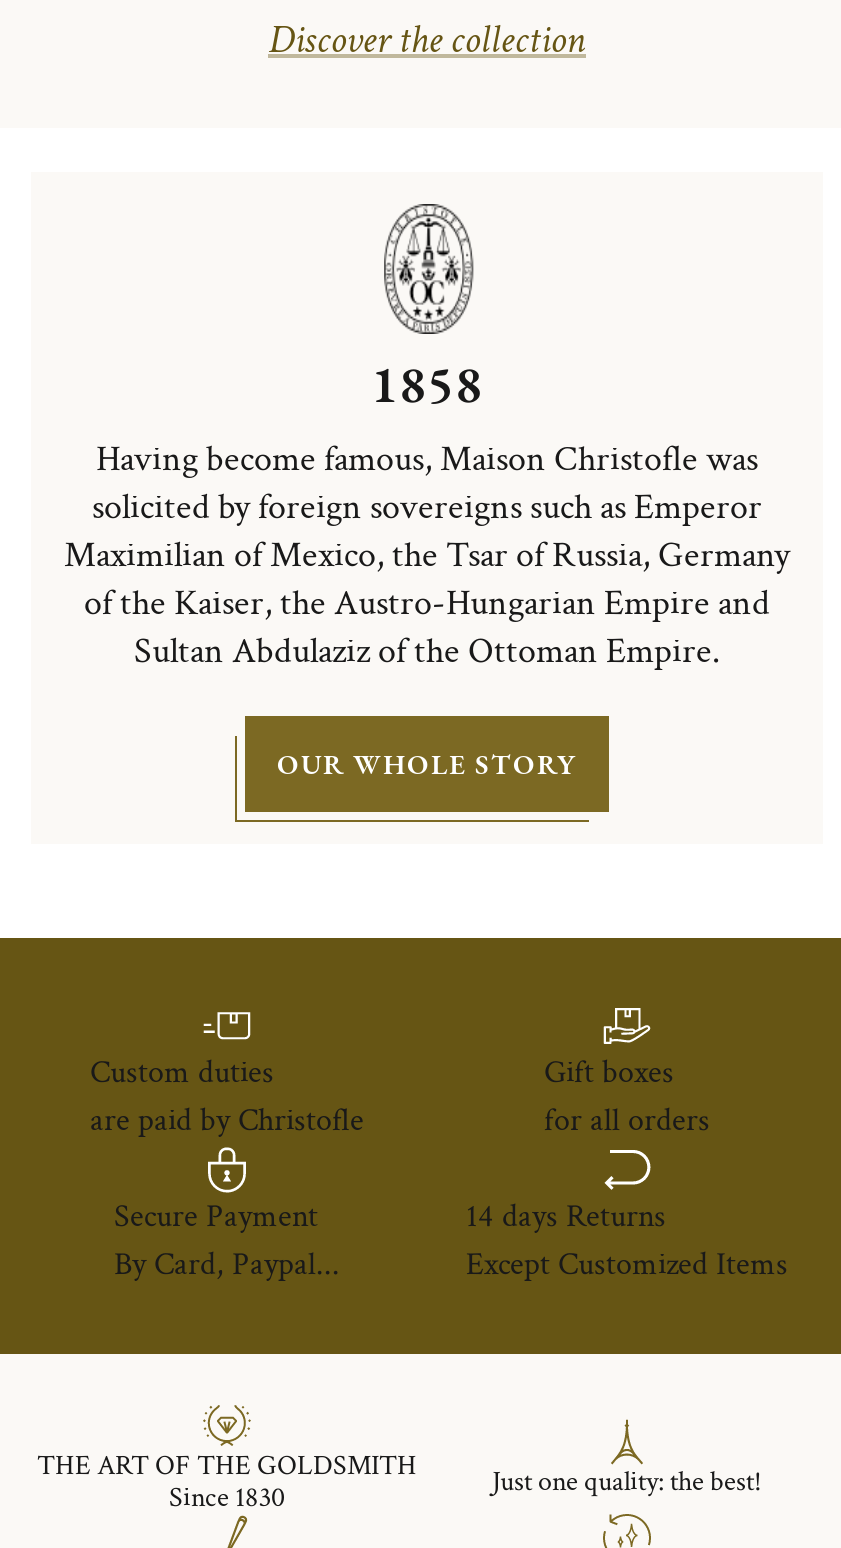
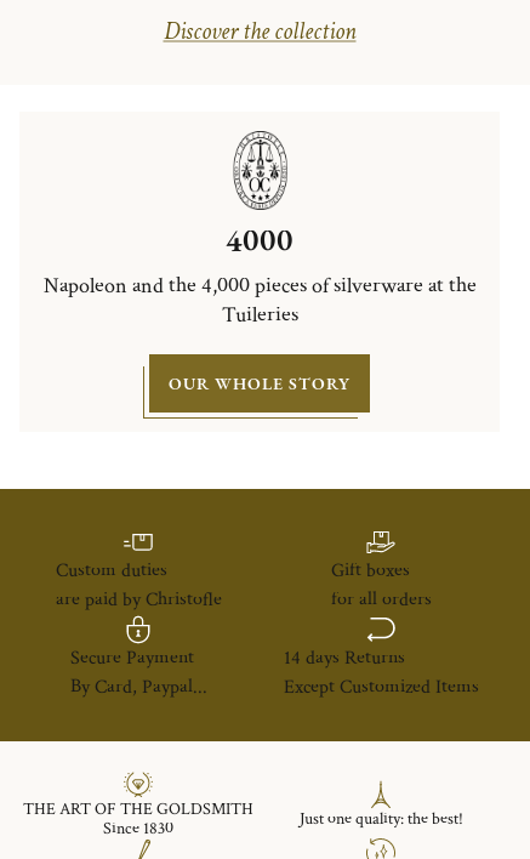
- 1858
- Having become famous, Maison Christofle was
- solicited by foreign sovereigns such as Emperor
- Maximilian of Mexico, the Tsar of Russia, Germany
- of the Kaiser, the Austro-Hungarian Empire and
- Sultan Abdulaziz of the Ottoman Empire.
+ 4000
+ Napoleon and the 4,000 pieces of silverware at the
+ Tuileries
